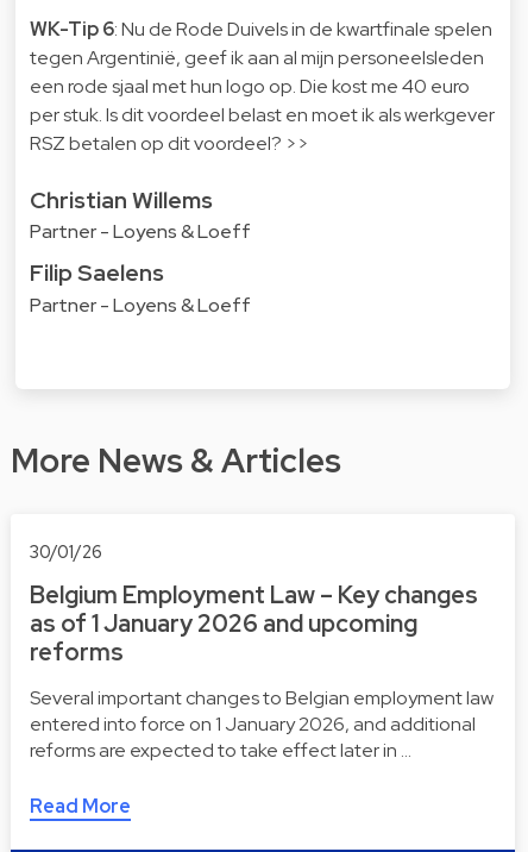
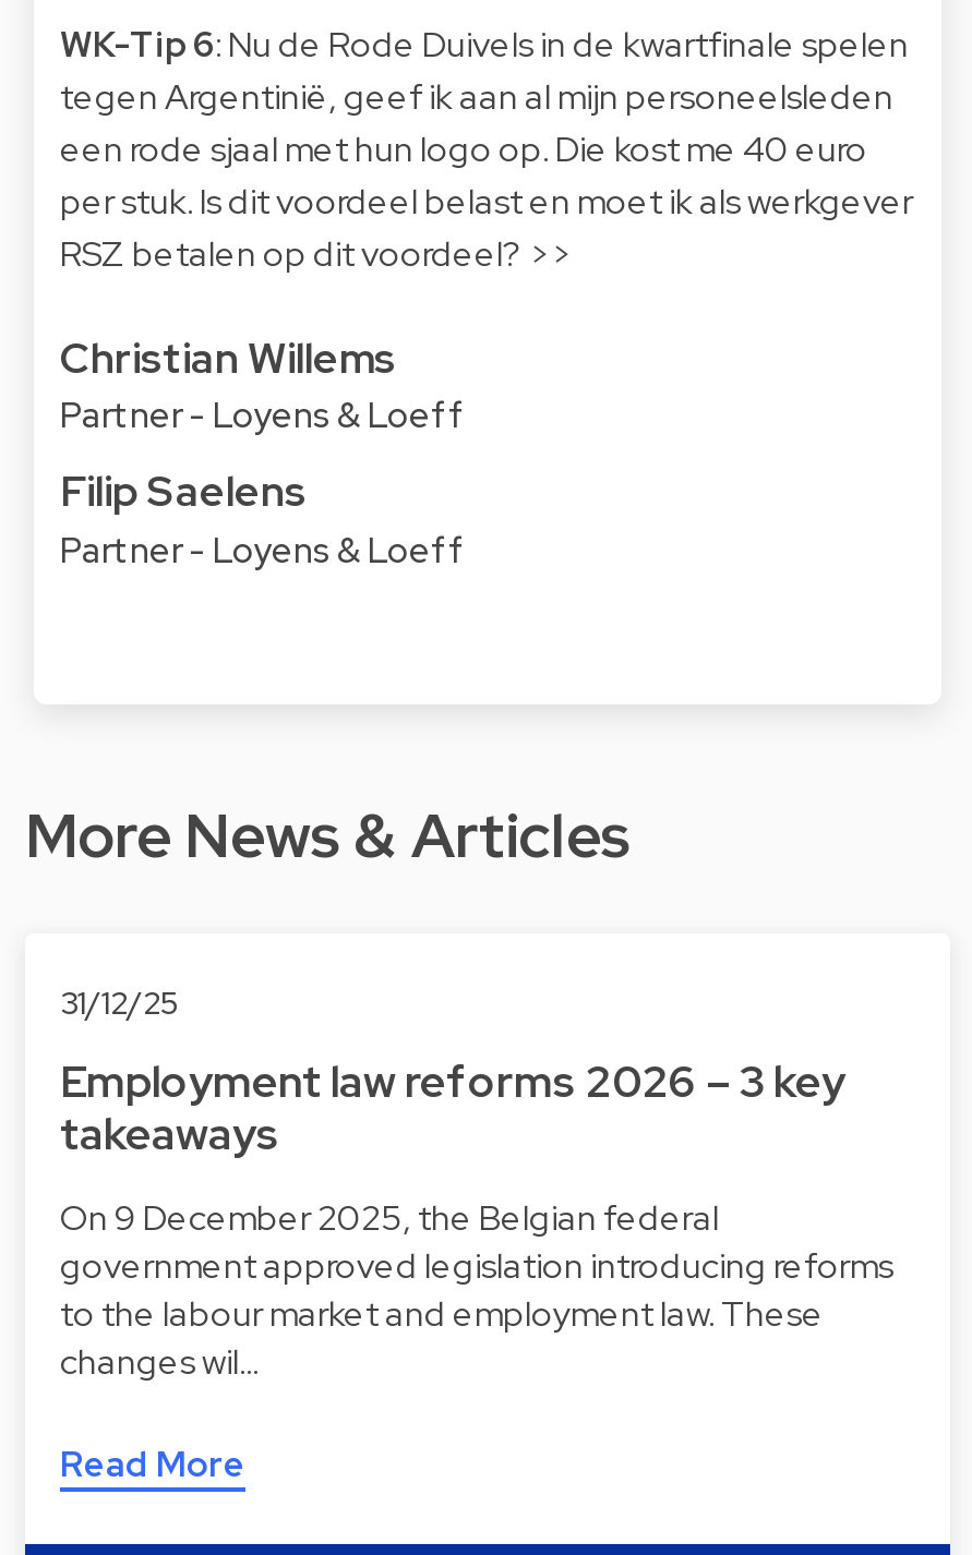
- 30/01/26
+ 31/12/25

- Belgium Employment Law – Key changes
- as of 1 January 2026 and upcoming
- reforms
+ Employment law reforms 2026 – 3 key
+ takeaways

- Several important changes to Belgian employment law
- entered into force on 1 January 2026, and additional
- reforms are expected to take effect later in …
+ On 9 December 2025, the Belgian federal
+ government approved legislation introducing reforms
+ to the labour market and employment law. These
+ changes wil…
